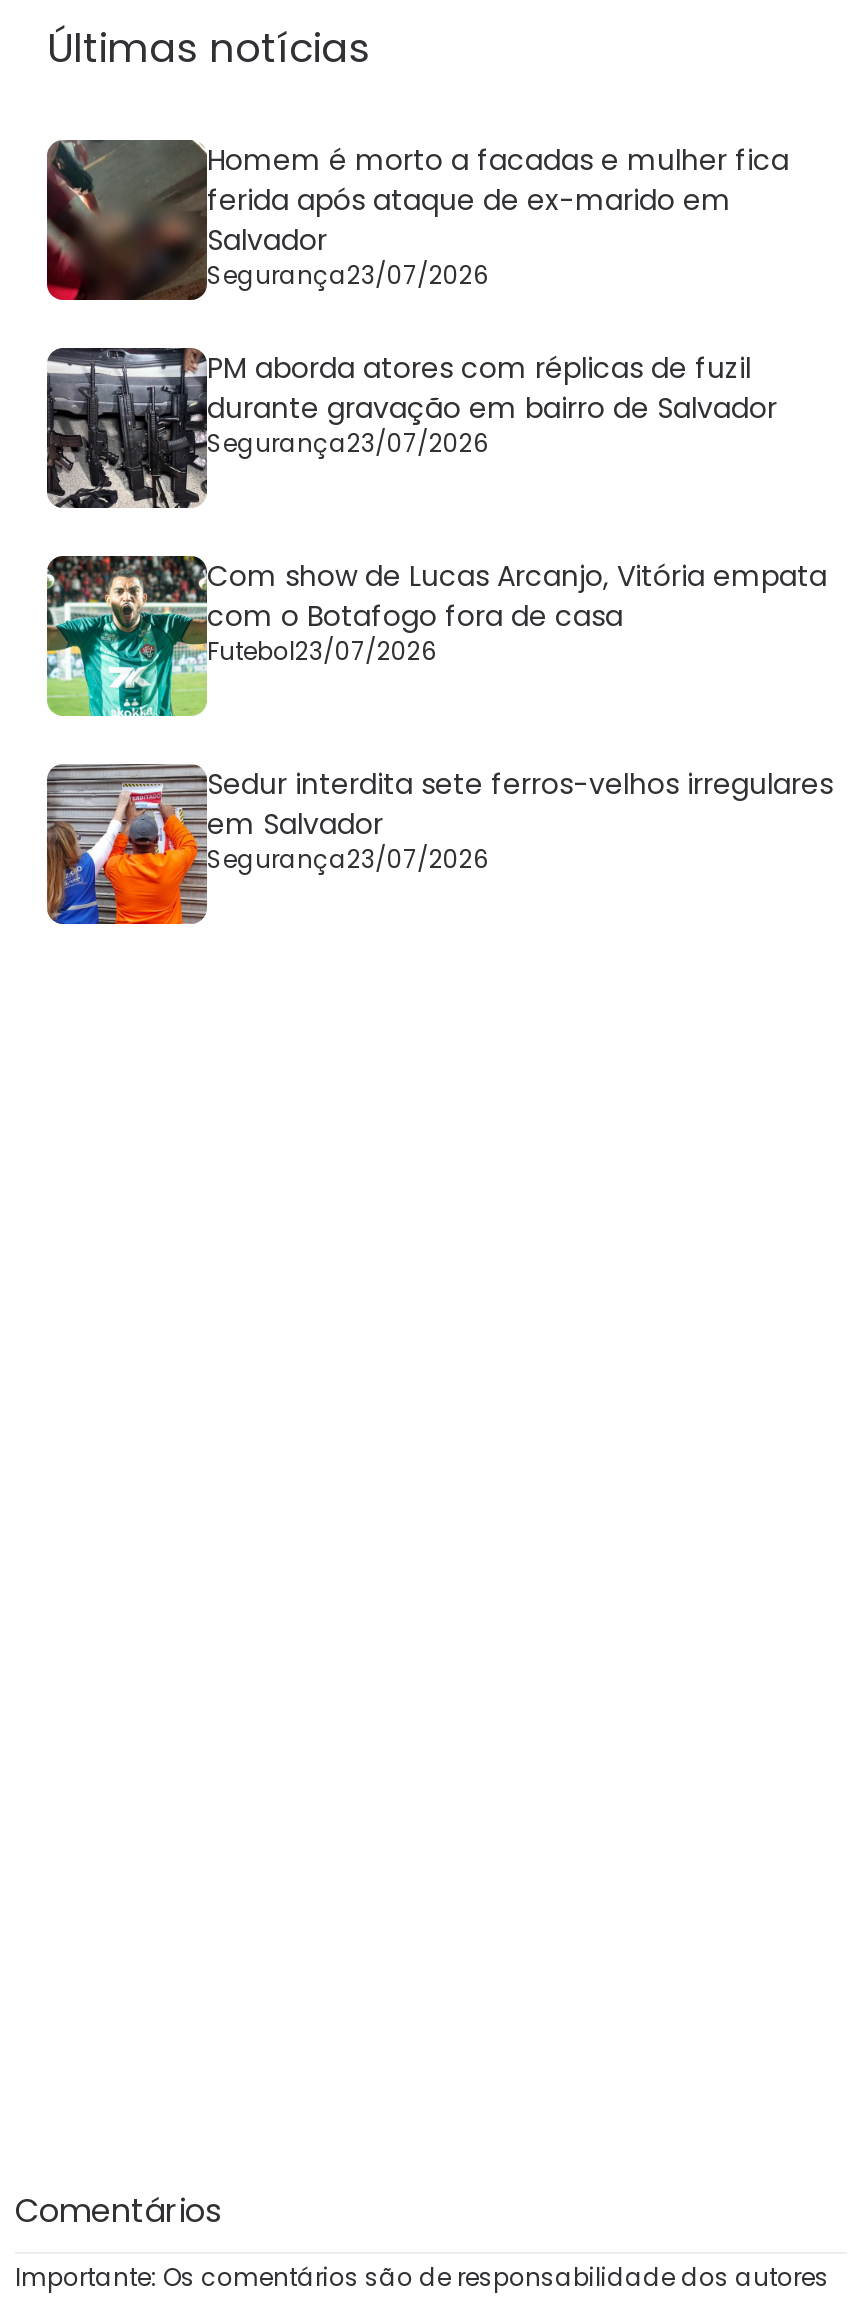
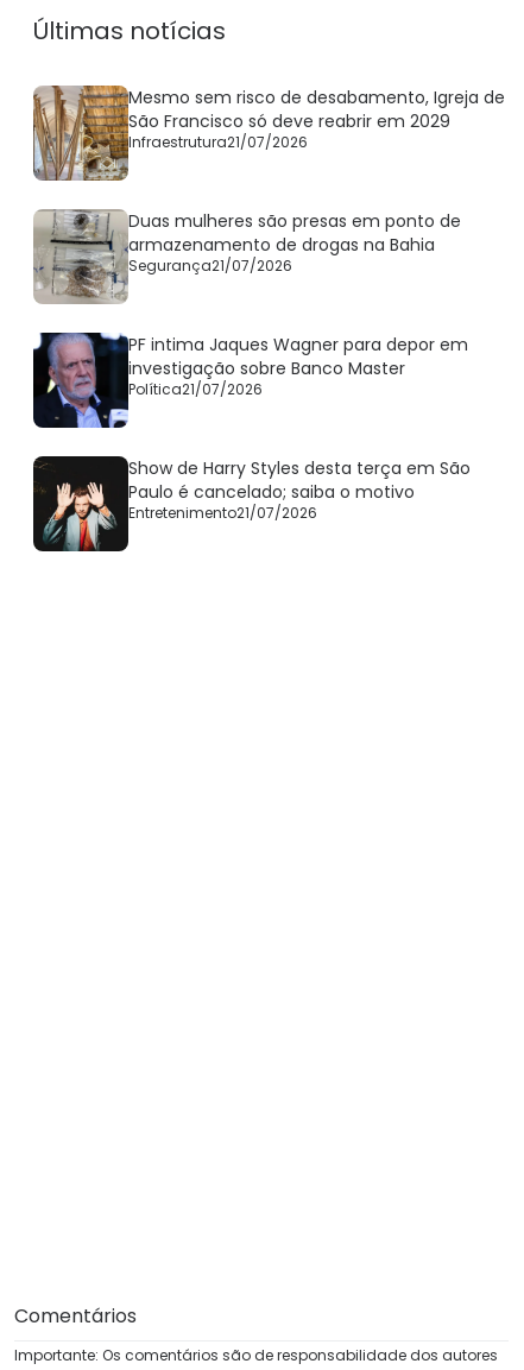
- [image]
- Homem é morto a facadas e mulher fica
- ferida após ataque de ex-marido em
- Salvador
- Segurança23/07/2026
+ [image]
+ Mesmo sem risco de desabamento, Igreja de
+ São Francisco só deve reabrir em 2029
+ Infraestrutura21/07/2026

- [image]
- PM aborda atores com réplicas de fuzil
- durante gravação em bairro de Salvador
- Segurança23/07/2026
+ [image]
+ Duas mulheres são presas em ponto de
+ armazenamento de drogas na Bahia
+ Segurança21/07/2026

- [image]
- Com show de Lucas Arcanjo, Vitória empata
- com o Botafogo fora de casa
- Futebol23/07/2026
+ [image]
+ PF intima Jaques Wagner para depor em
+ investigação sobre Banco Master
+ Política21/07/2026

- [image]
- Sedur interdita sete ferros-velhos irregulares
- em Salvador
- Segurança23/07/2026
+ [image]
+ Show de Harry Styles desta terça em São
+ Paulo é cancelado; saiba o motivo
+ Entretenimento21/07/2026
